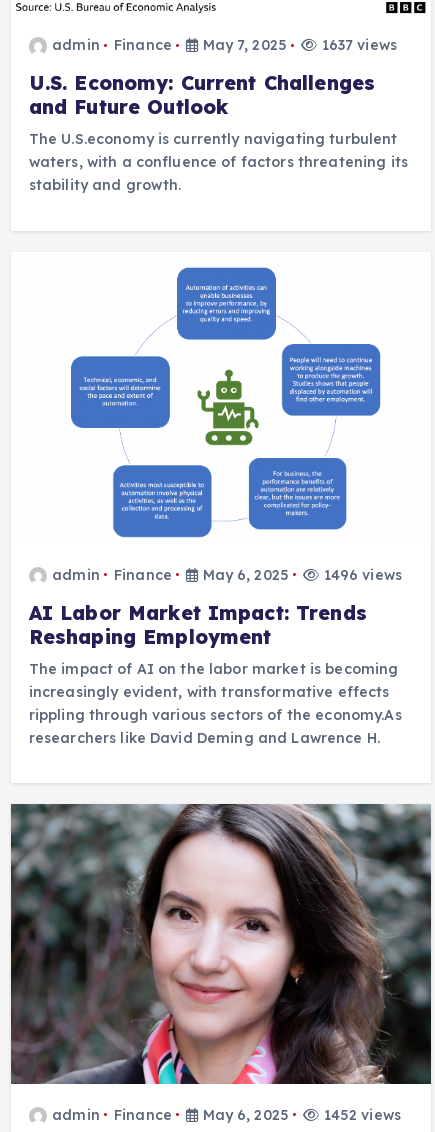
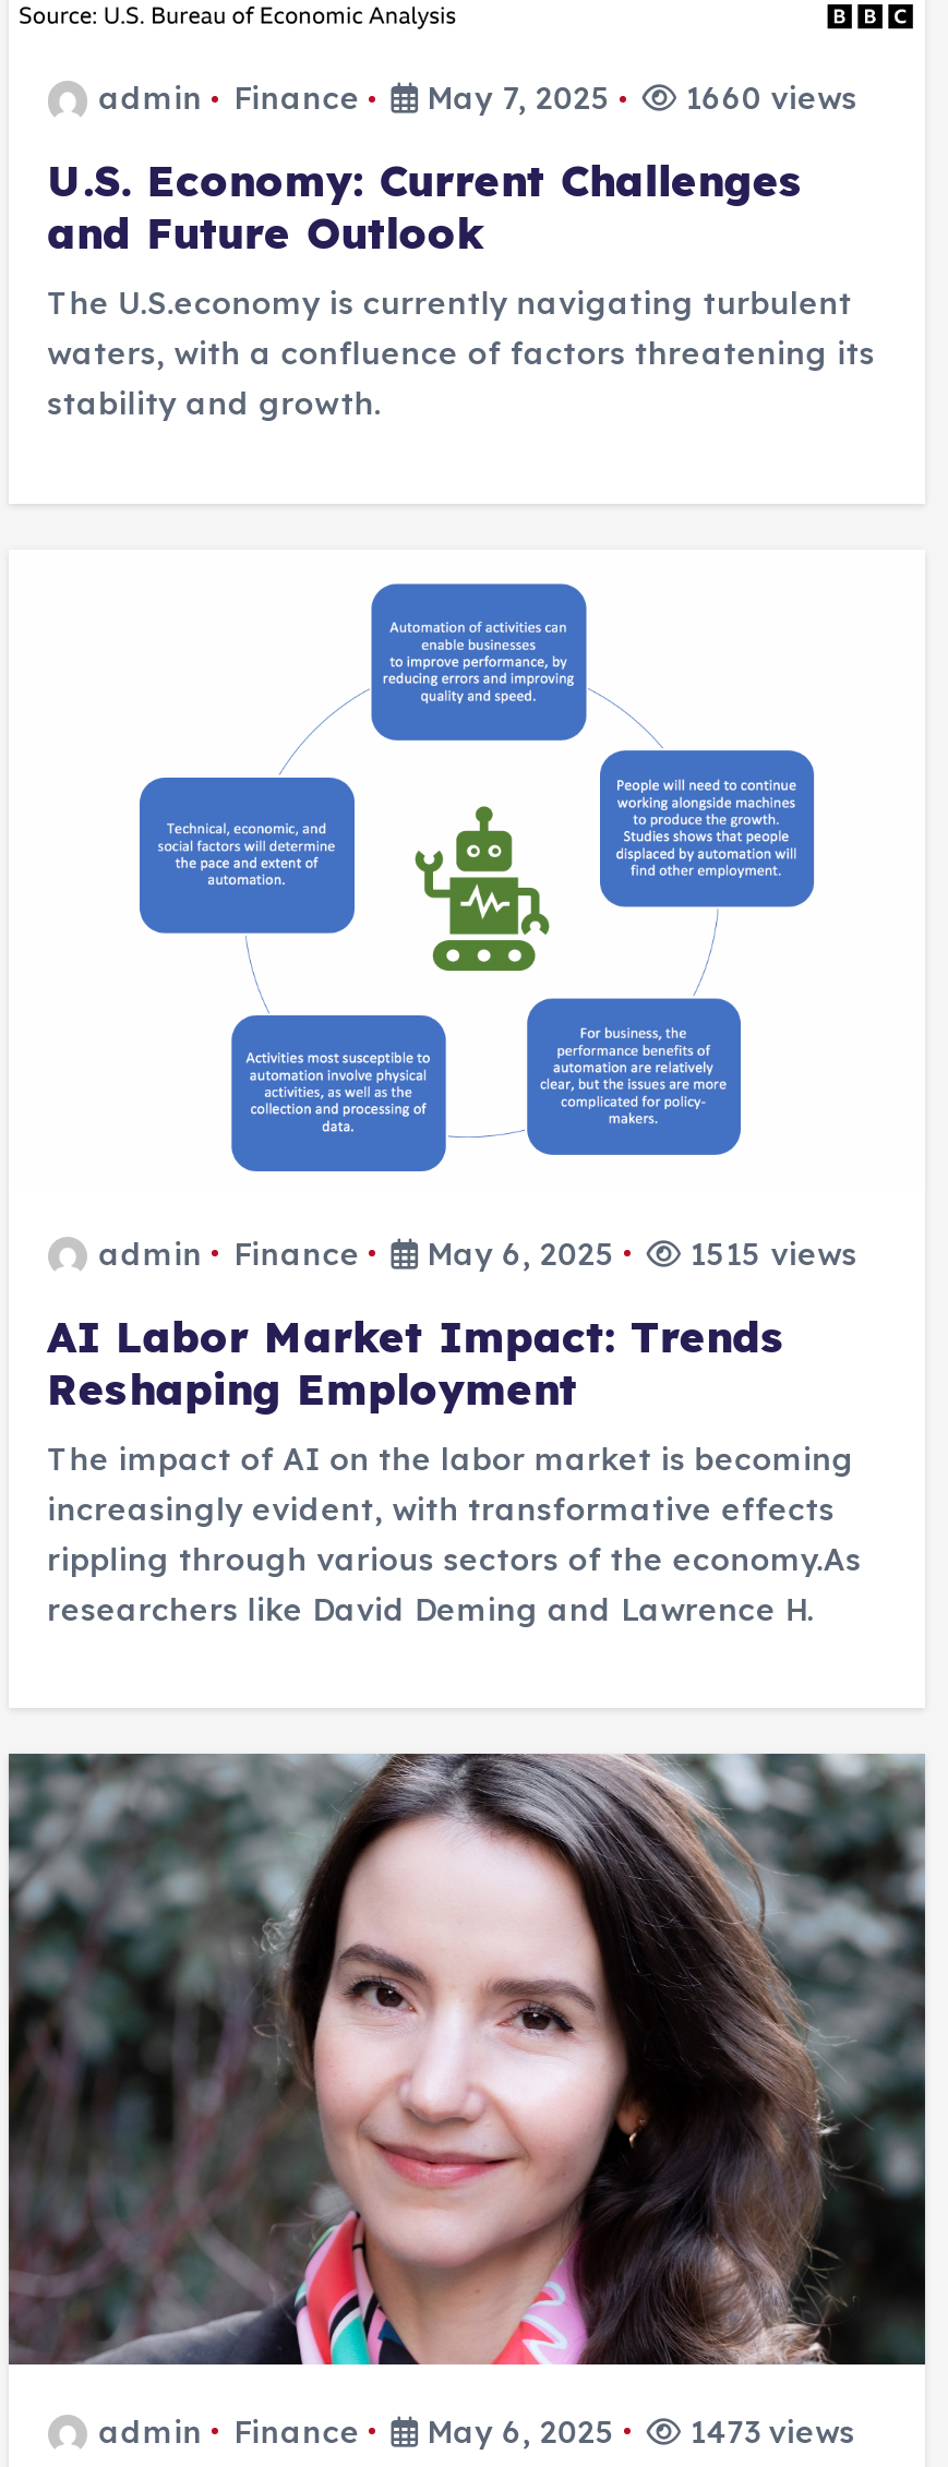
- admin Finance May 7, 2025 1637 views
+ admin Finance May 7, 2025 1660 views

- admin Finance May 6, 2025 1496 views
+ admin Finance May 6, 2025 1515 views

- admin Finance May 6, 2025 1452 views
+ admin Finance May 6, 2025 1473 views
